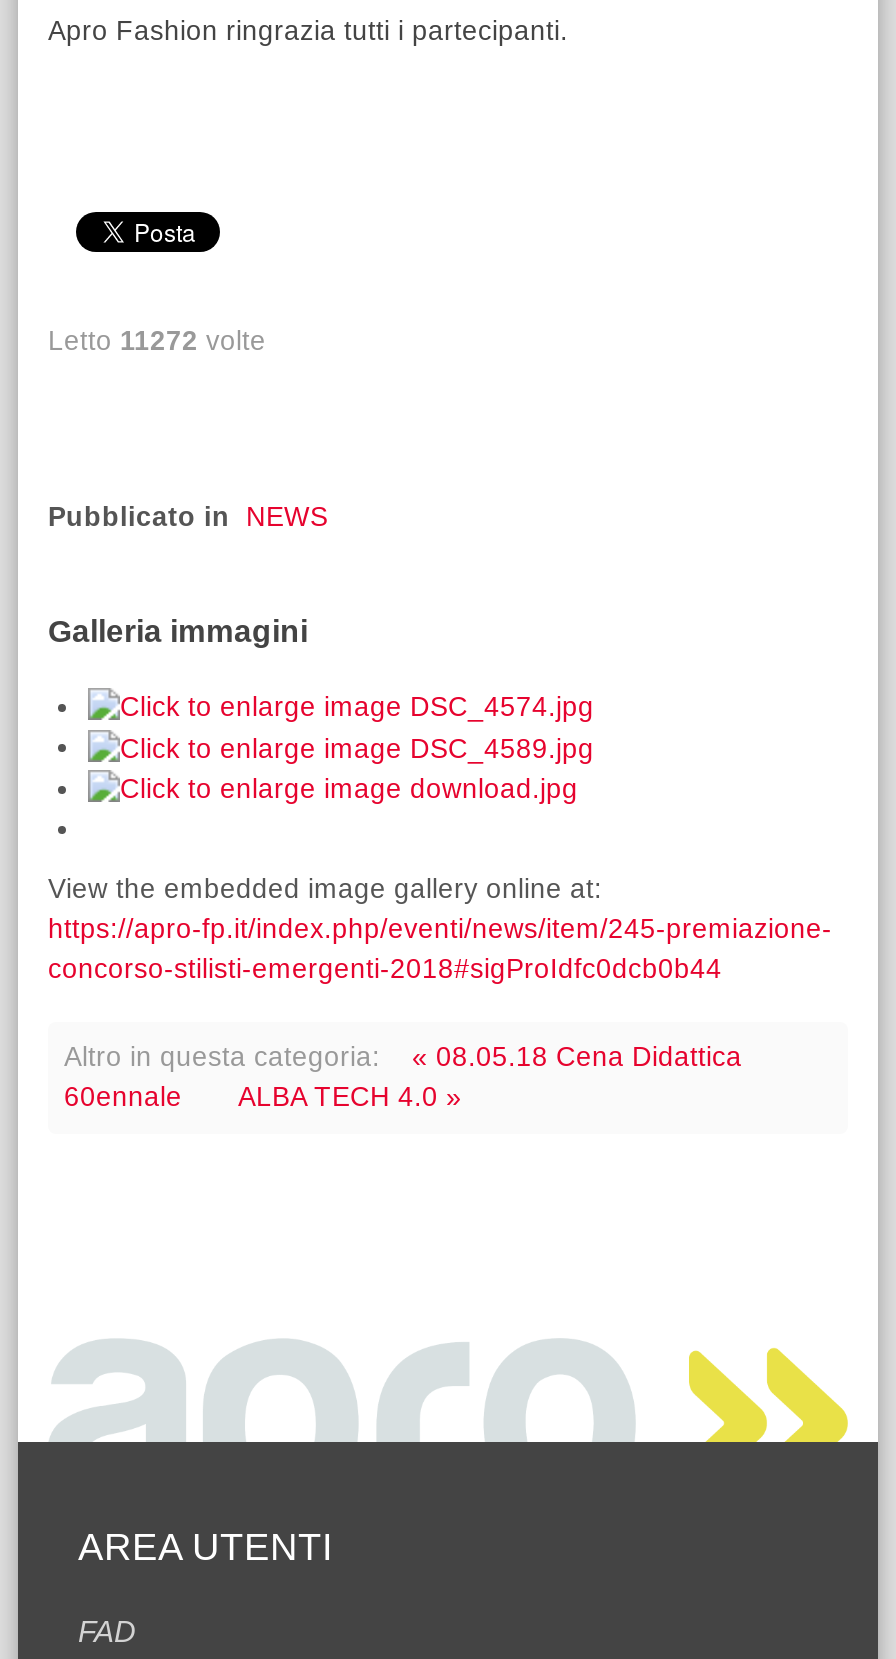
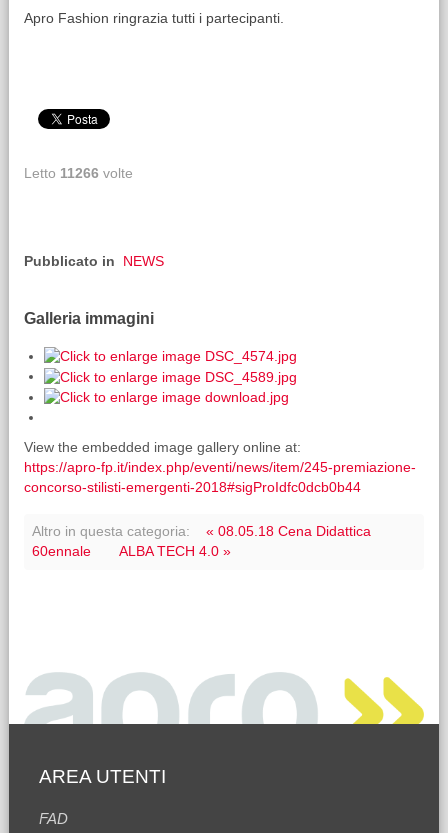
- Letto 11272 volte
+ Letto 11266 volte
